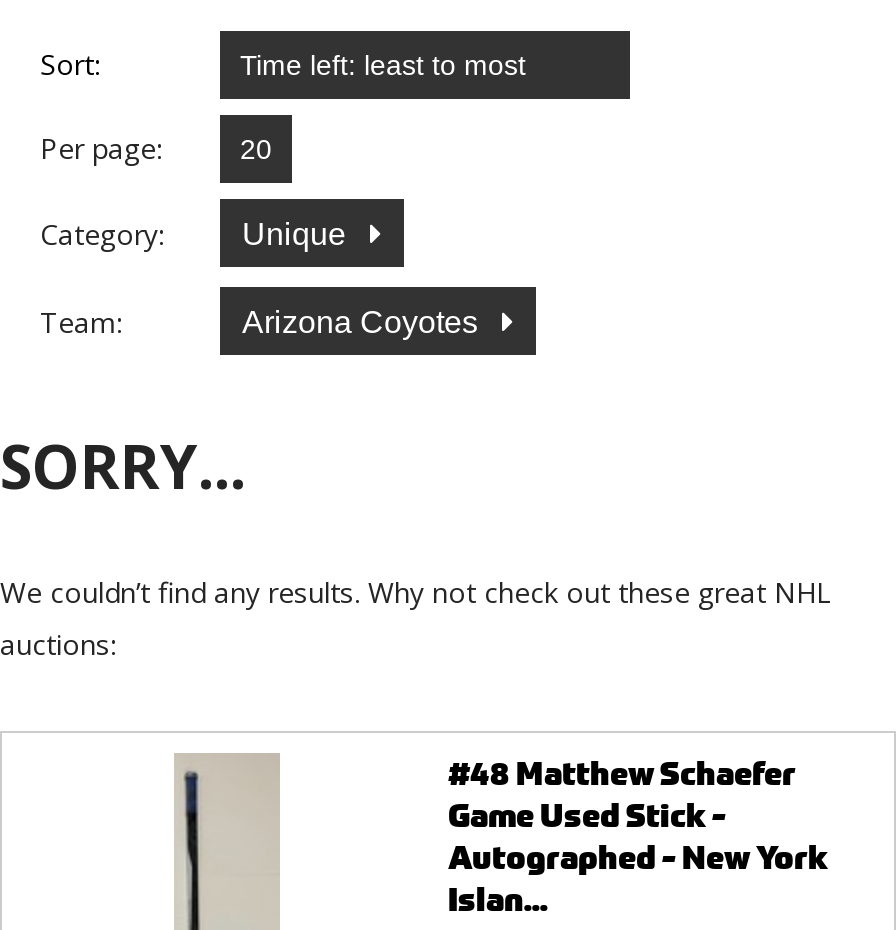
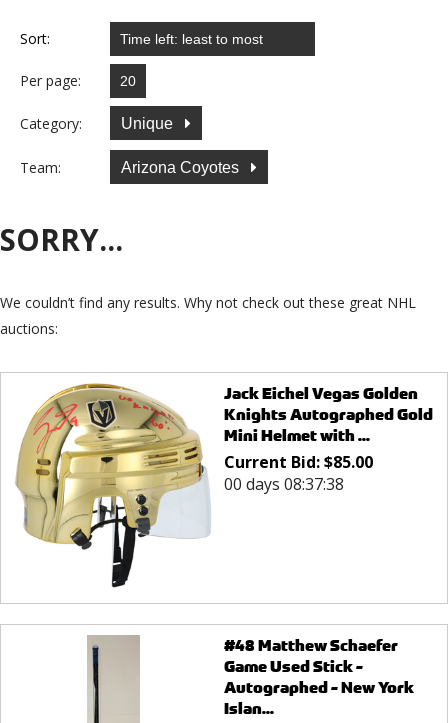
+ [image]
+ Jack Eichel Vegas Golden
+ Knights Autographed Gold
+ Mini Helmet with ...
+ Current Bid: $85.00
+ 00 days 08:37:38
